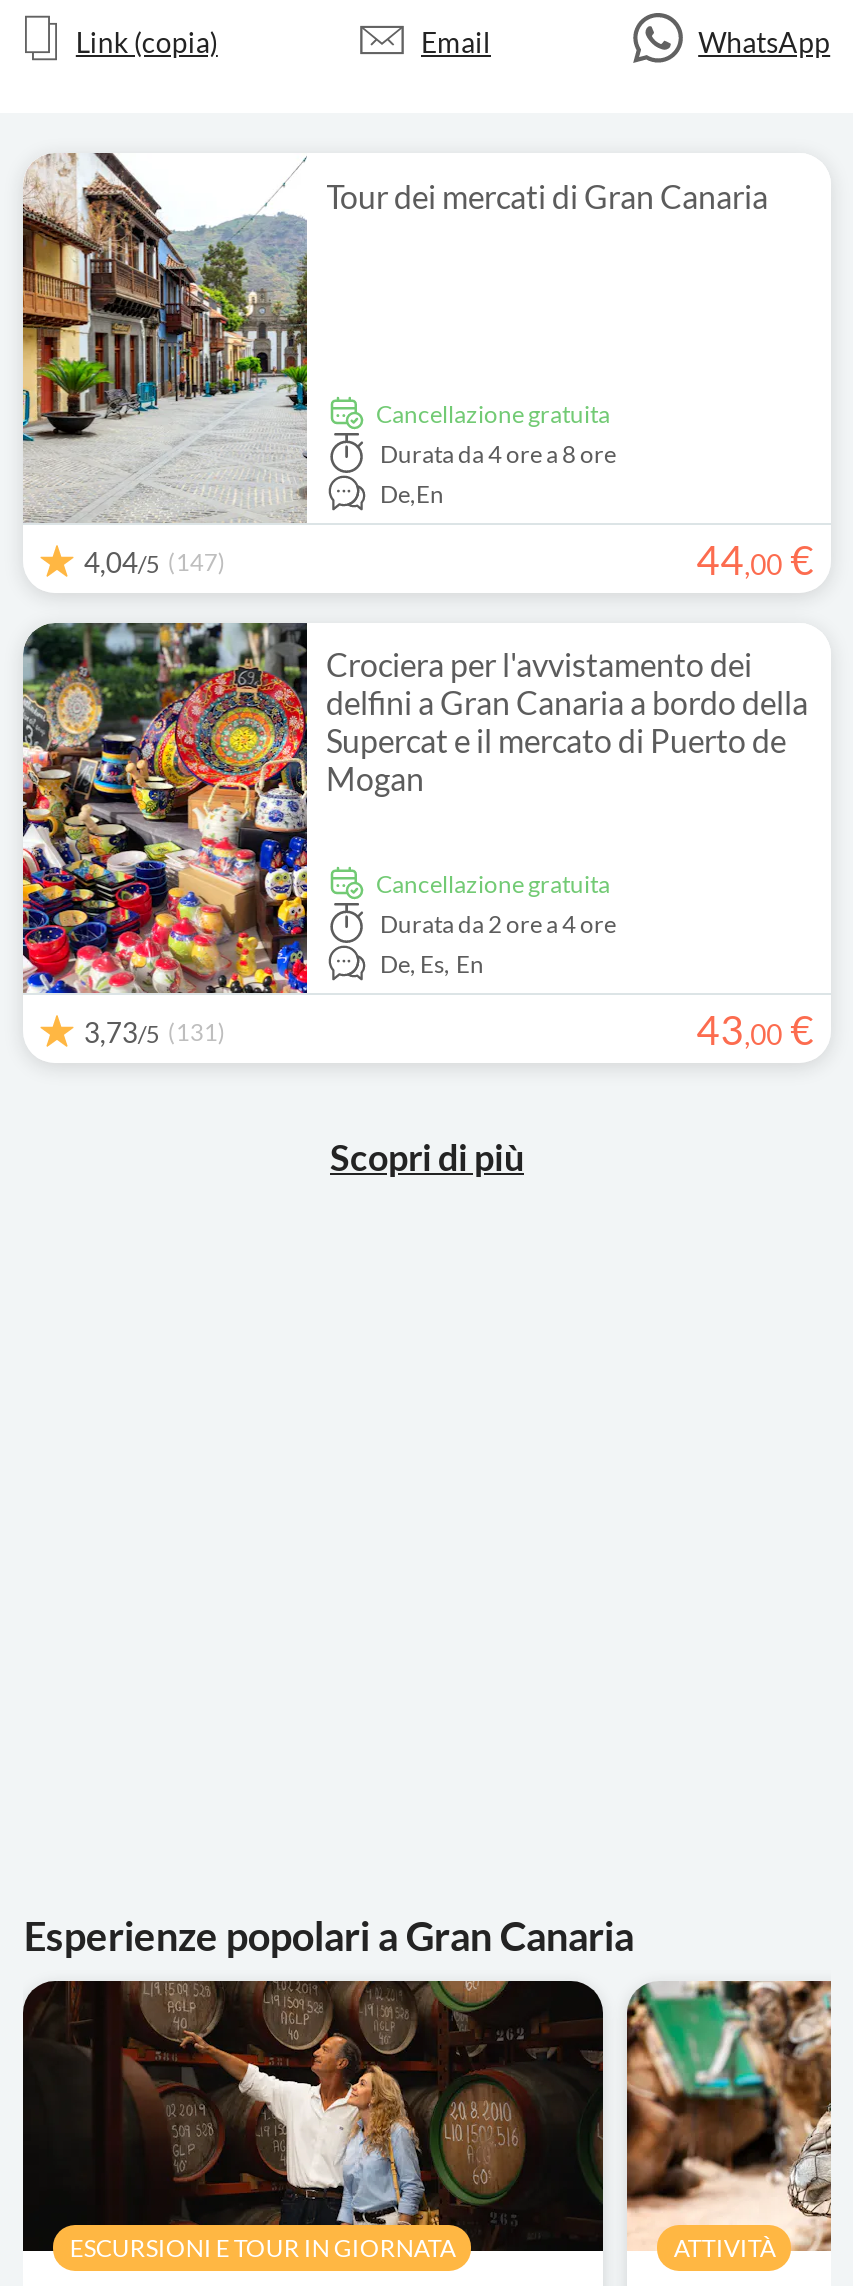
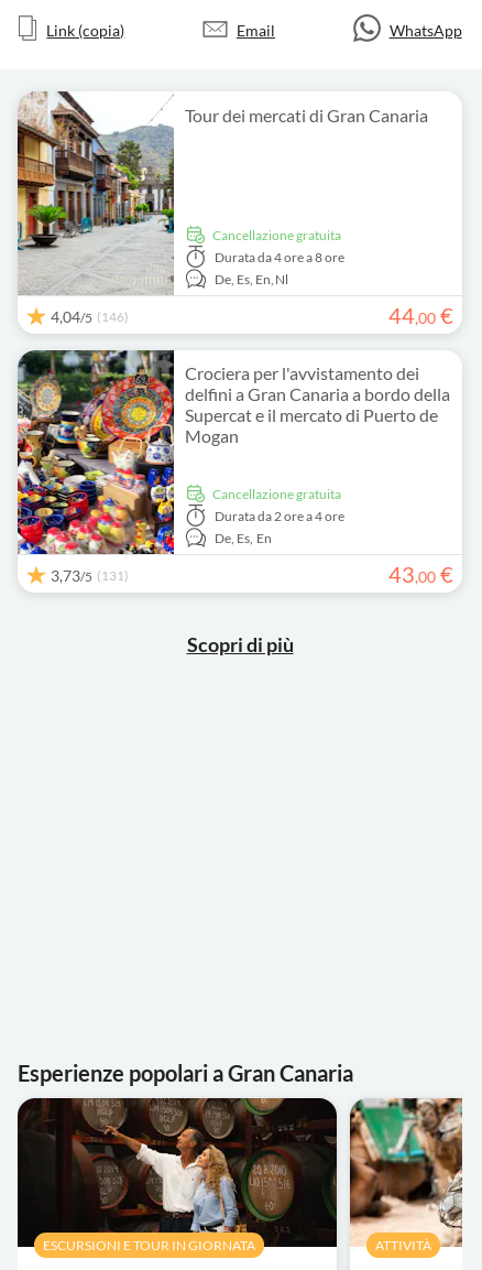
- De,En
+ De, Es, En, Nl

- 4,04/5 (147)
+ 4,04/5 (146)
